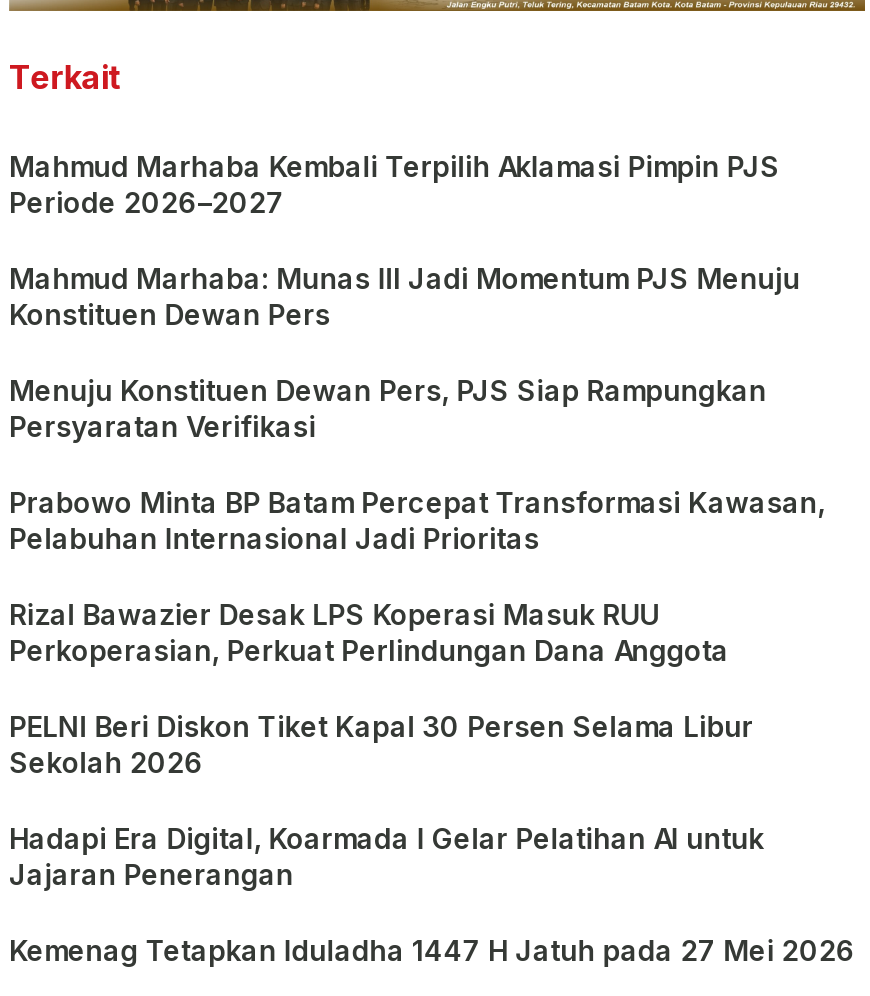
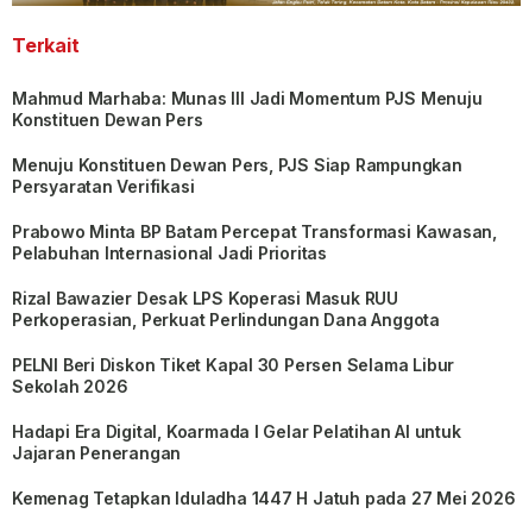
- Mahmud Marhaba Kembali Terpilih Aklamasi Pimpin PJS
- Periode 2026–2027
